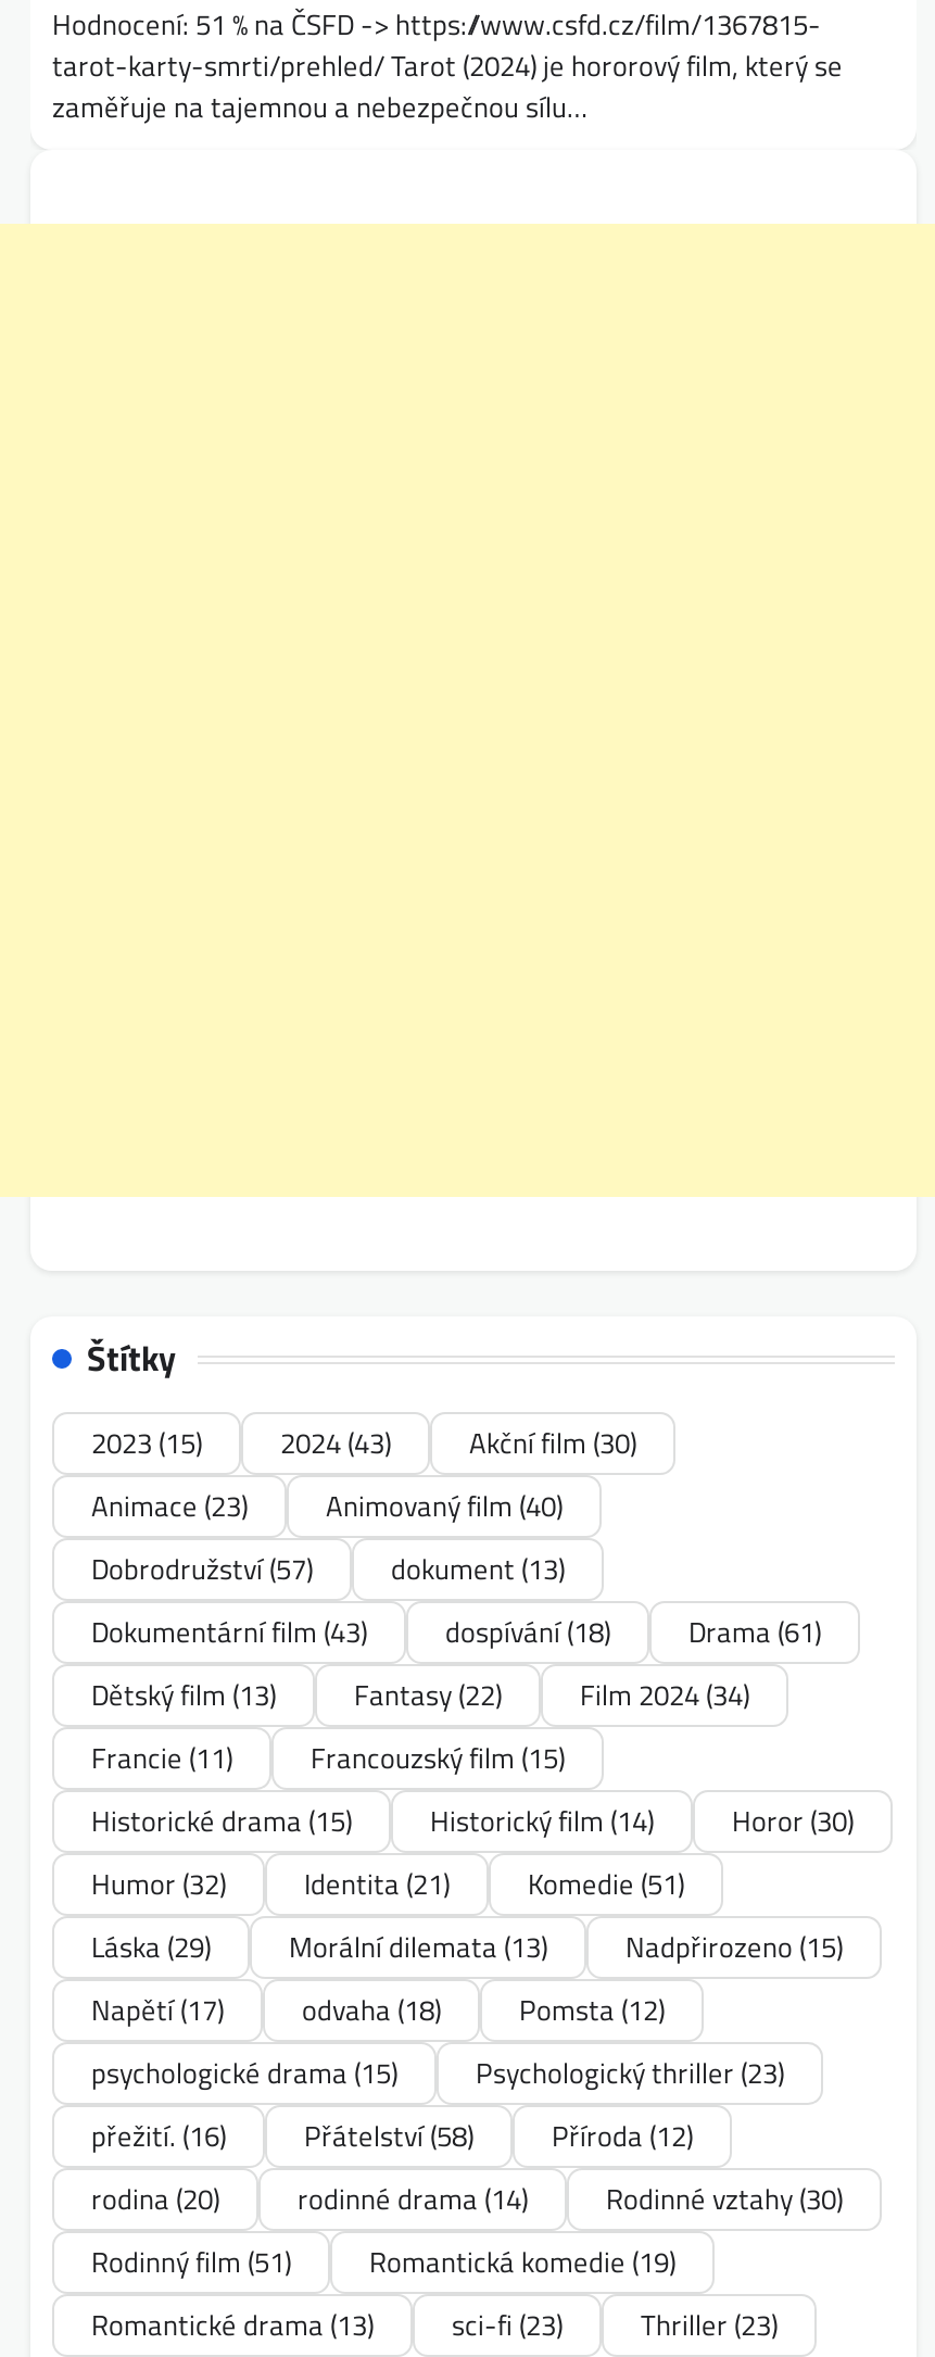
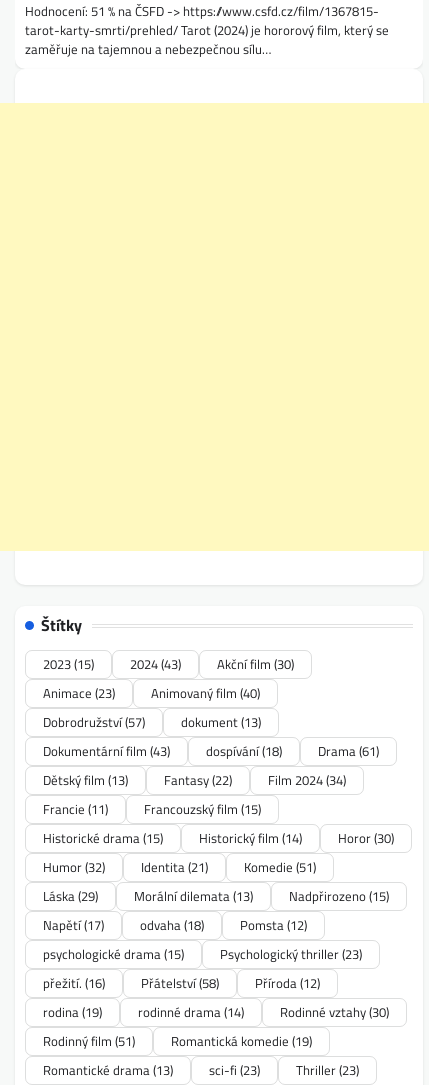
- rodina (20) rodinné drama (14) Rodinné vztahy (30)
+ rodina (19) rodinné drama (14) Rodinné vztahy (30)
